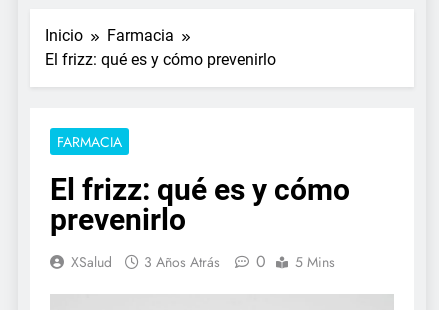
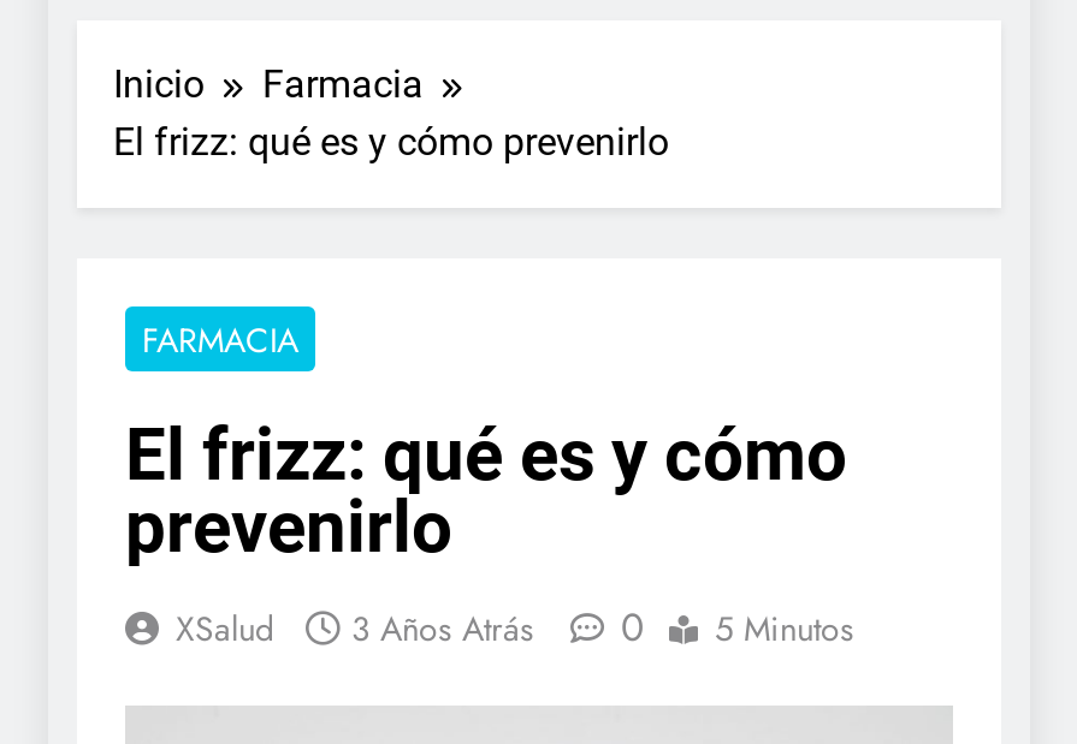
- XSalud 3 Años Atrás 0 5 Mins
+ XSalud 3 Años Atrás 0 5 Minutos
